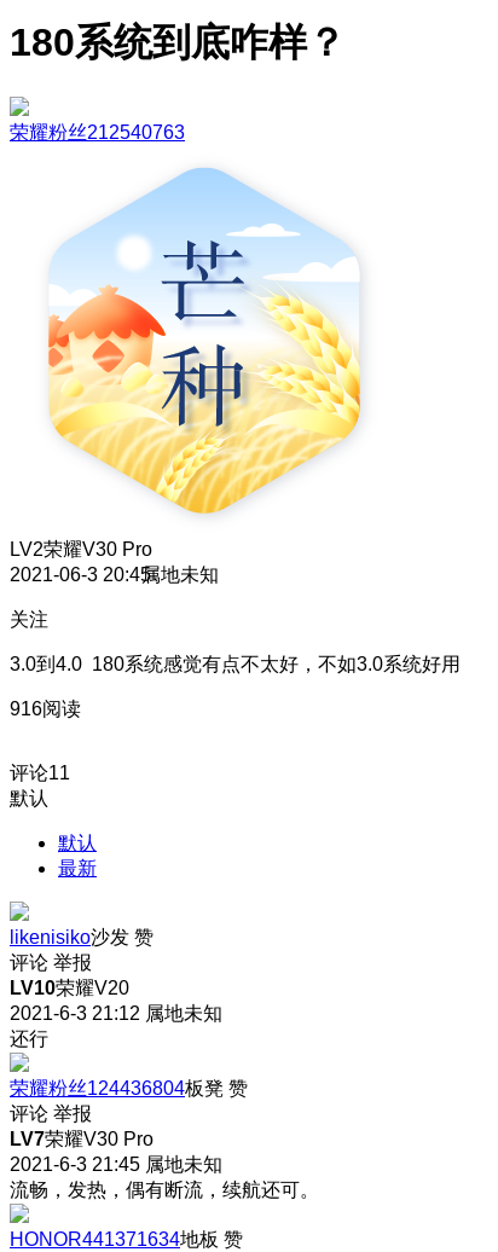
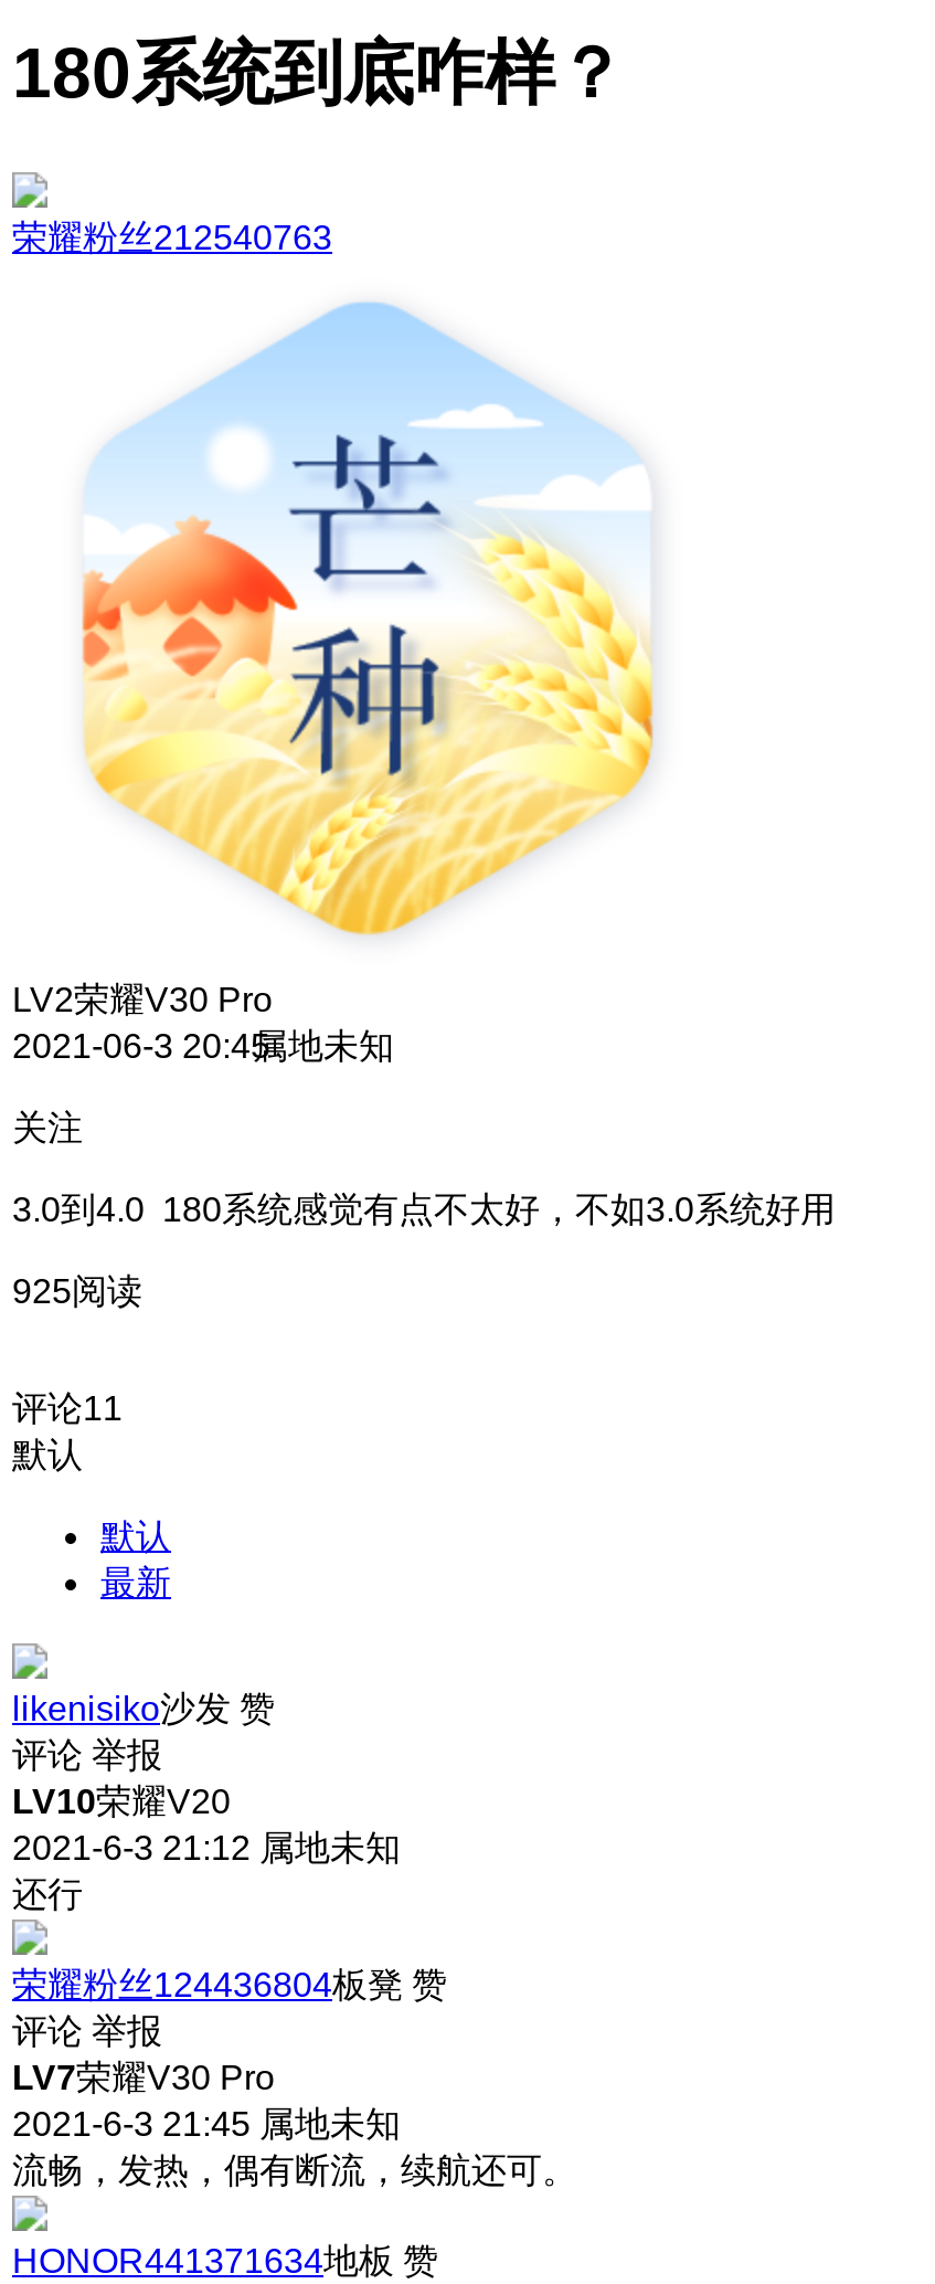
- 916阅读
+ 925阅读
